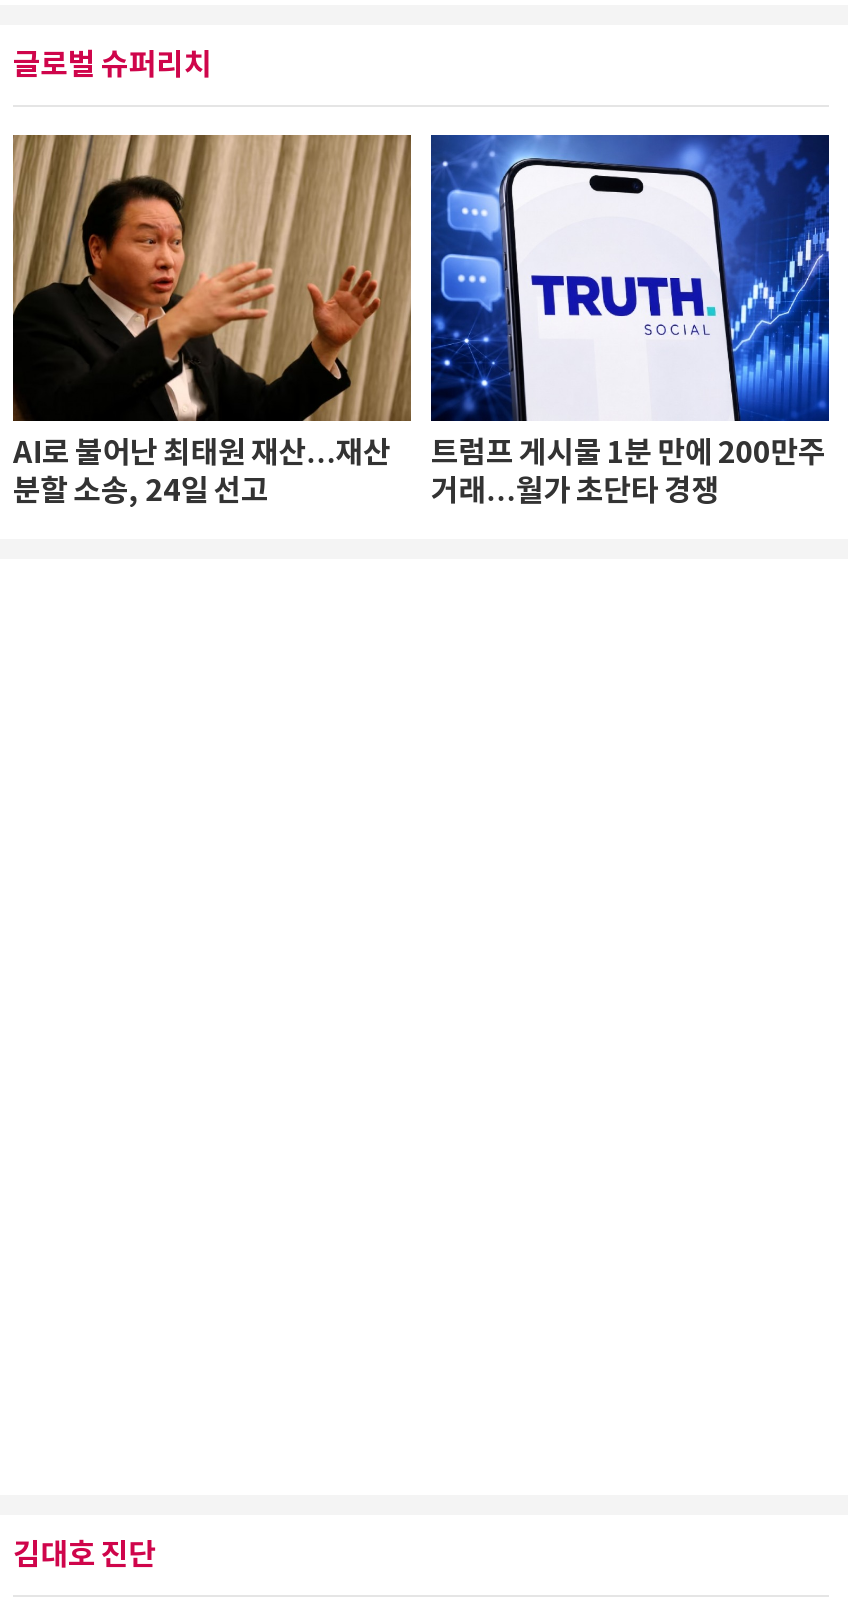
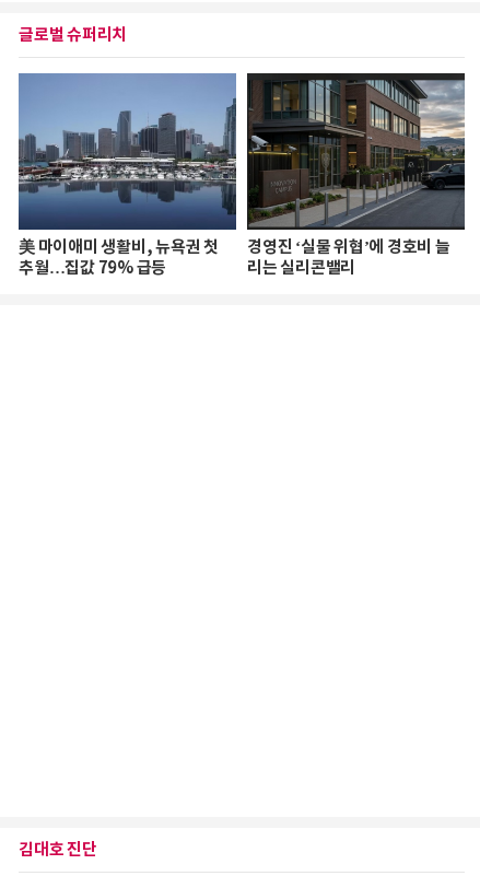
- [image]
- AI로 불어난 최태원 재산…재산
- 분할 소송, 24일 선고
+ [image]
+ 美 마이애미 생활비, 뉴욕권 첫
+ 추월…집값 79% 급등

- [image]
- 트럼프 게시물 1분 만에 200만주
- 거래…월가 초단타 경쟁
+ [image]
+ 경영진 ‘실물 위협’에 경호비 늘
+ 리는 실리콘밸리
